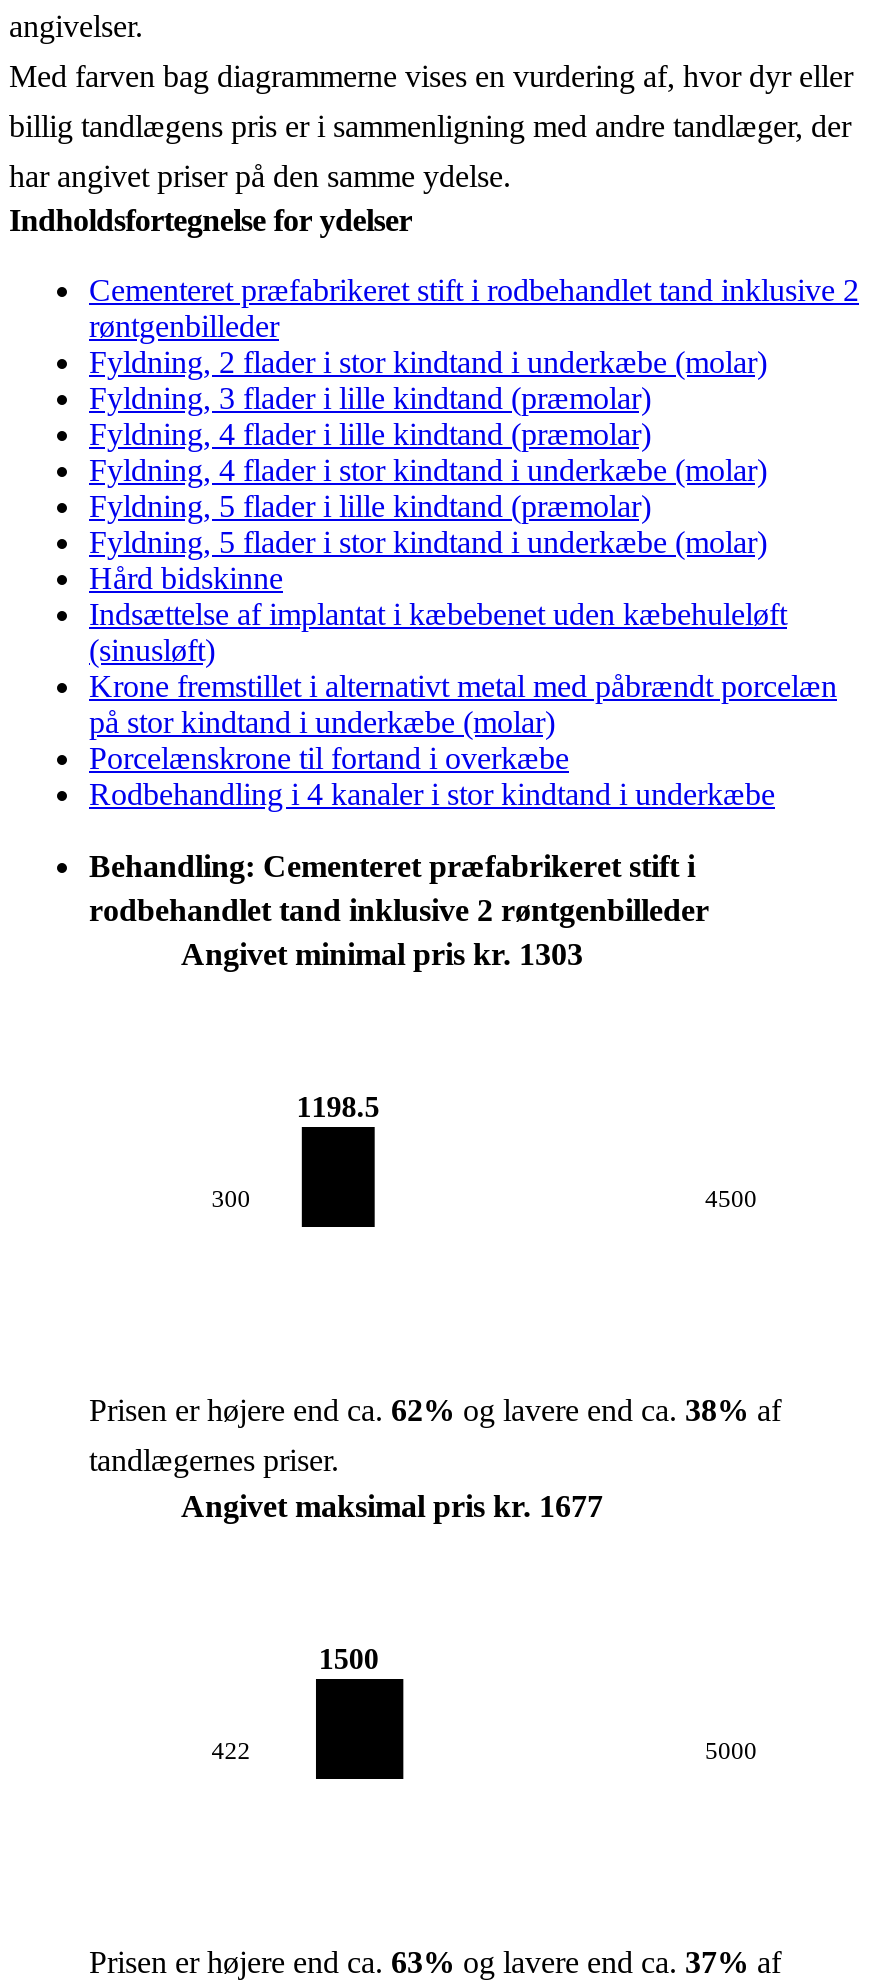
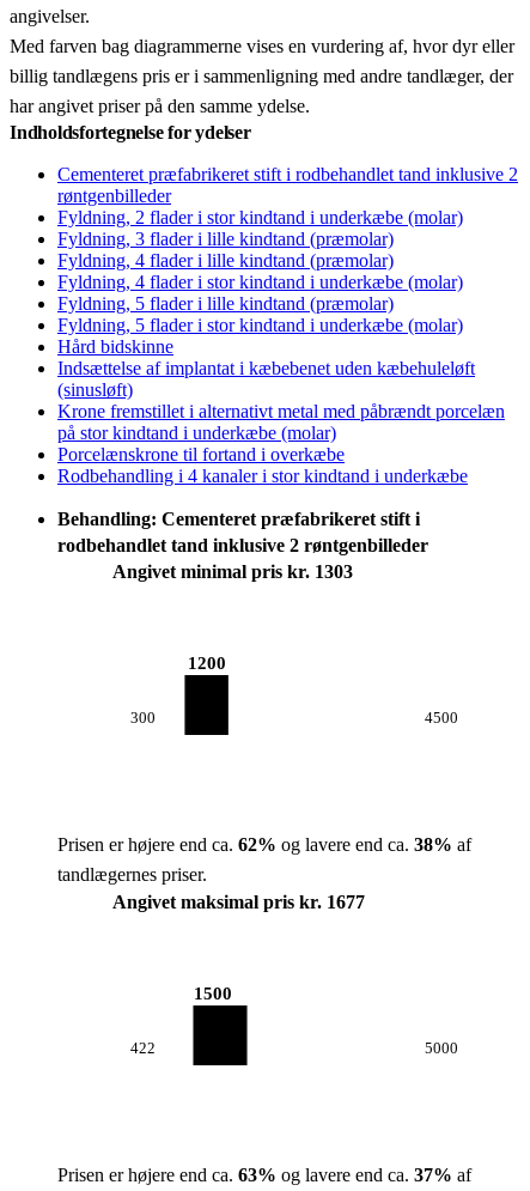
- 1198.5
+ 1200
